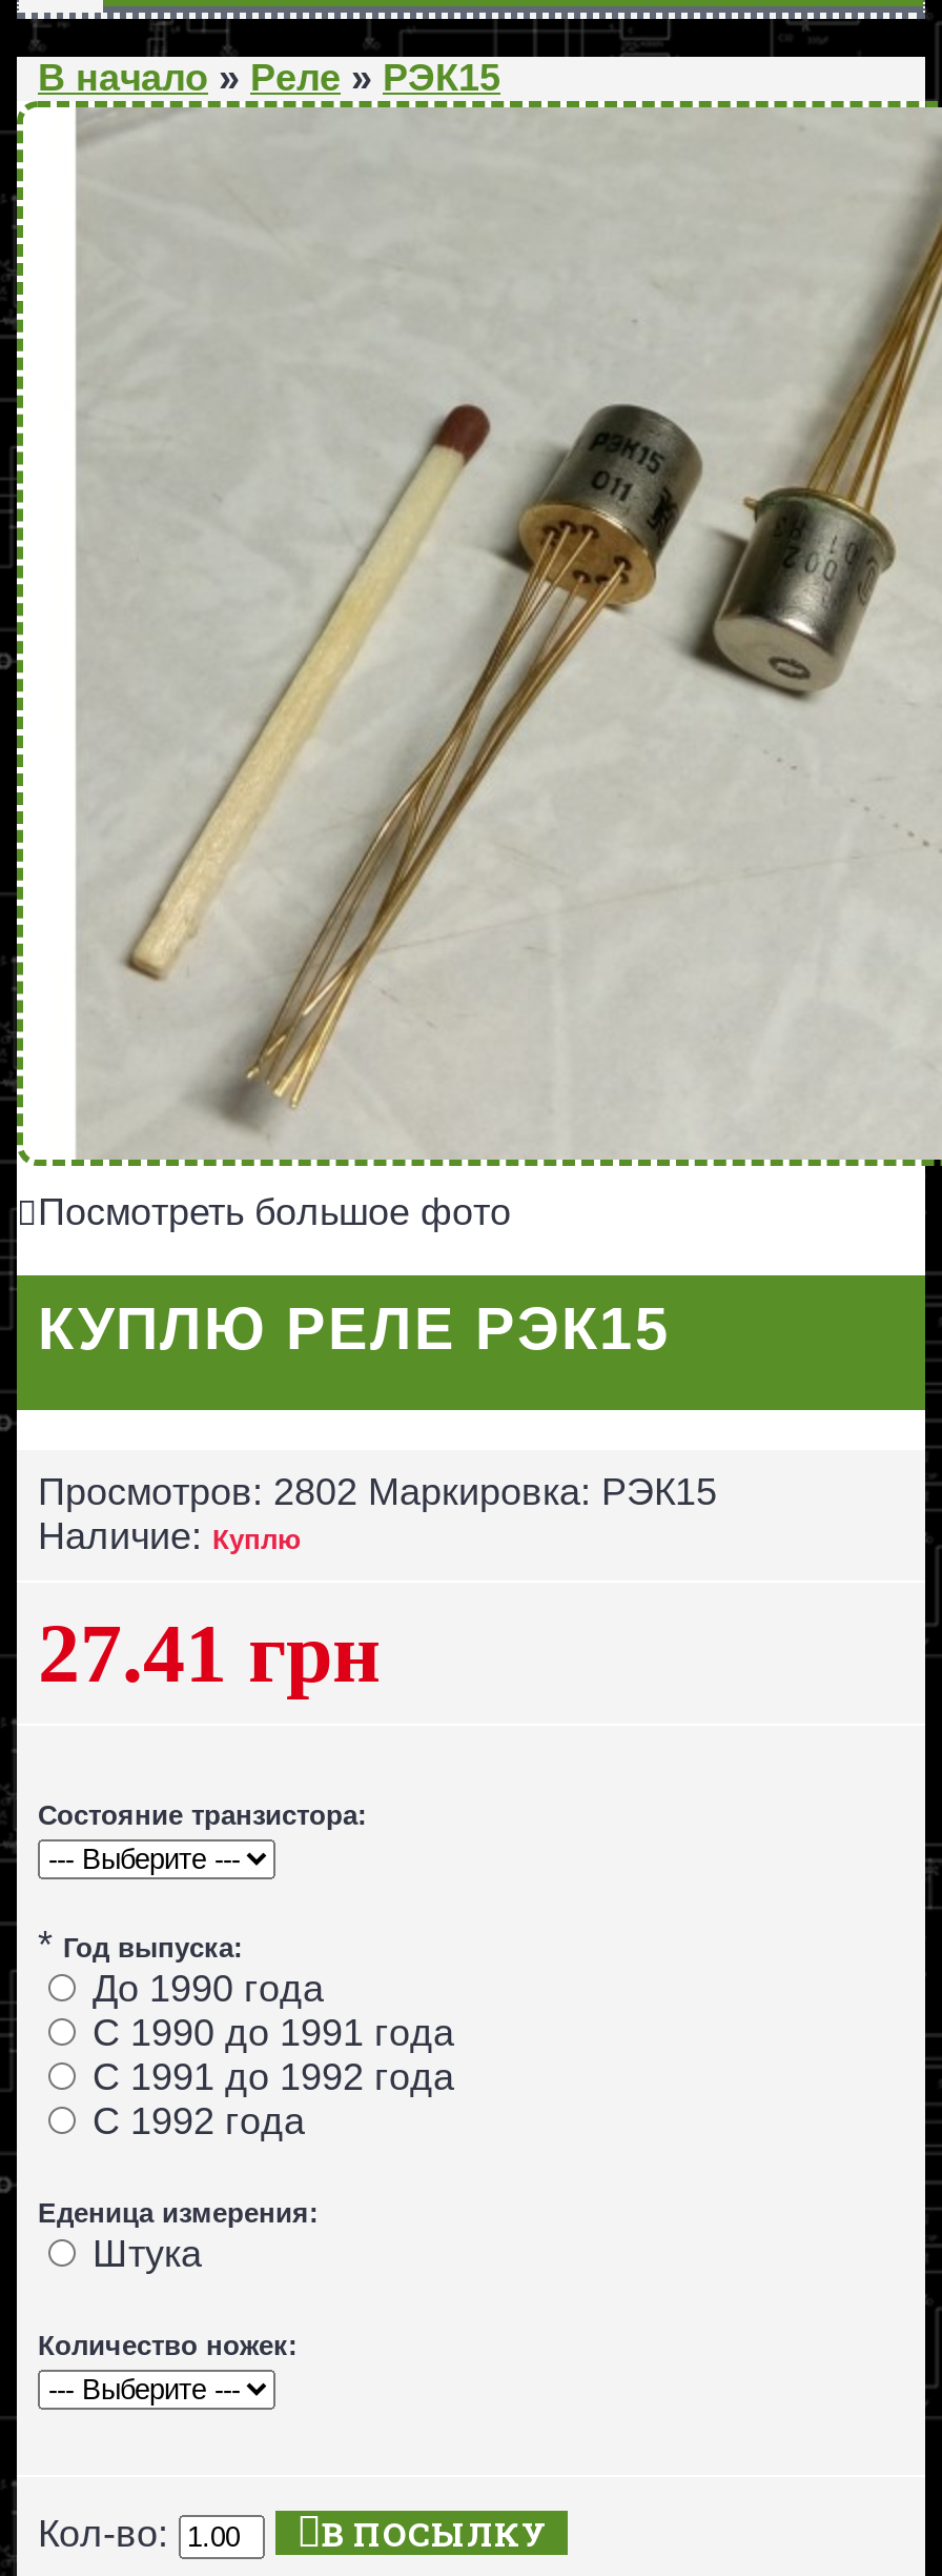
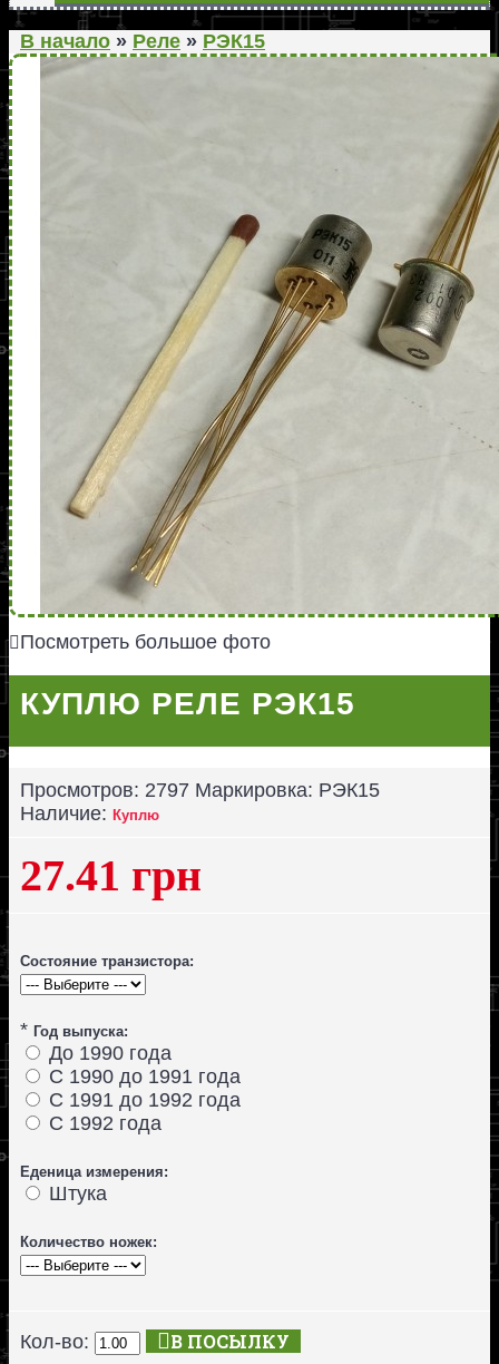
- Просмотров: 2802 Маркировка: РЭК15
+ Просмотров: 2797 Маркировка: РЭК15
